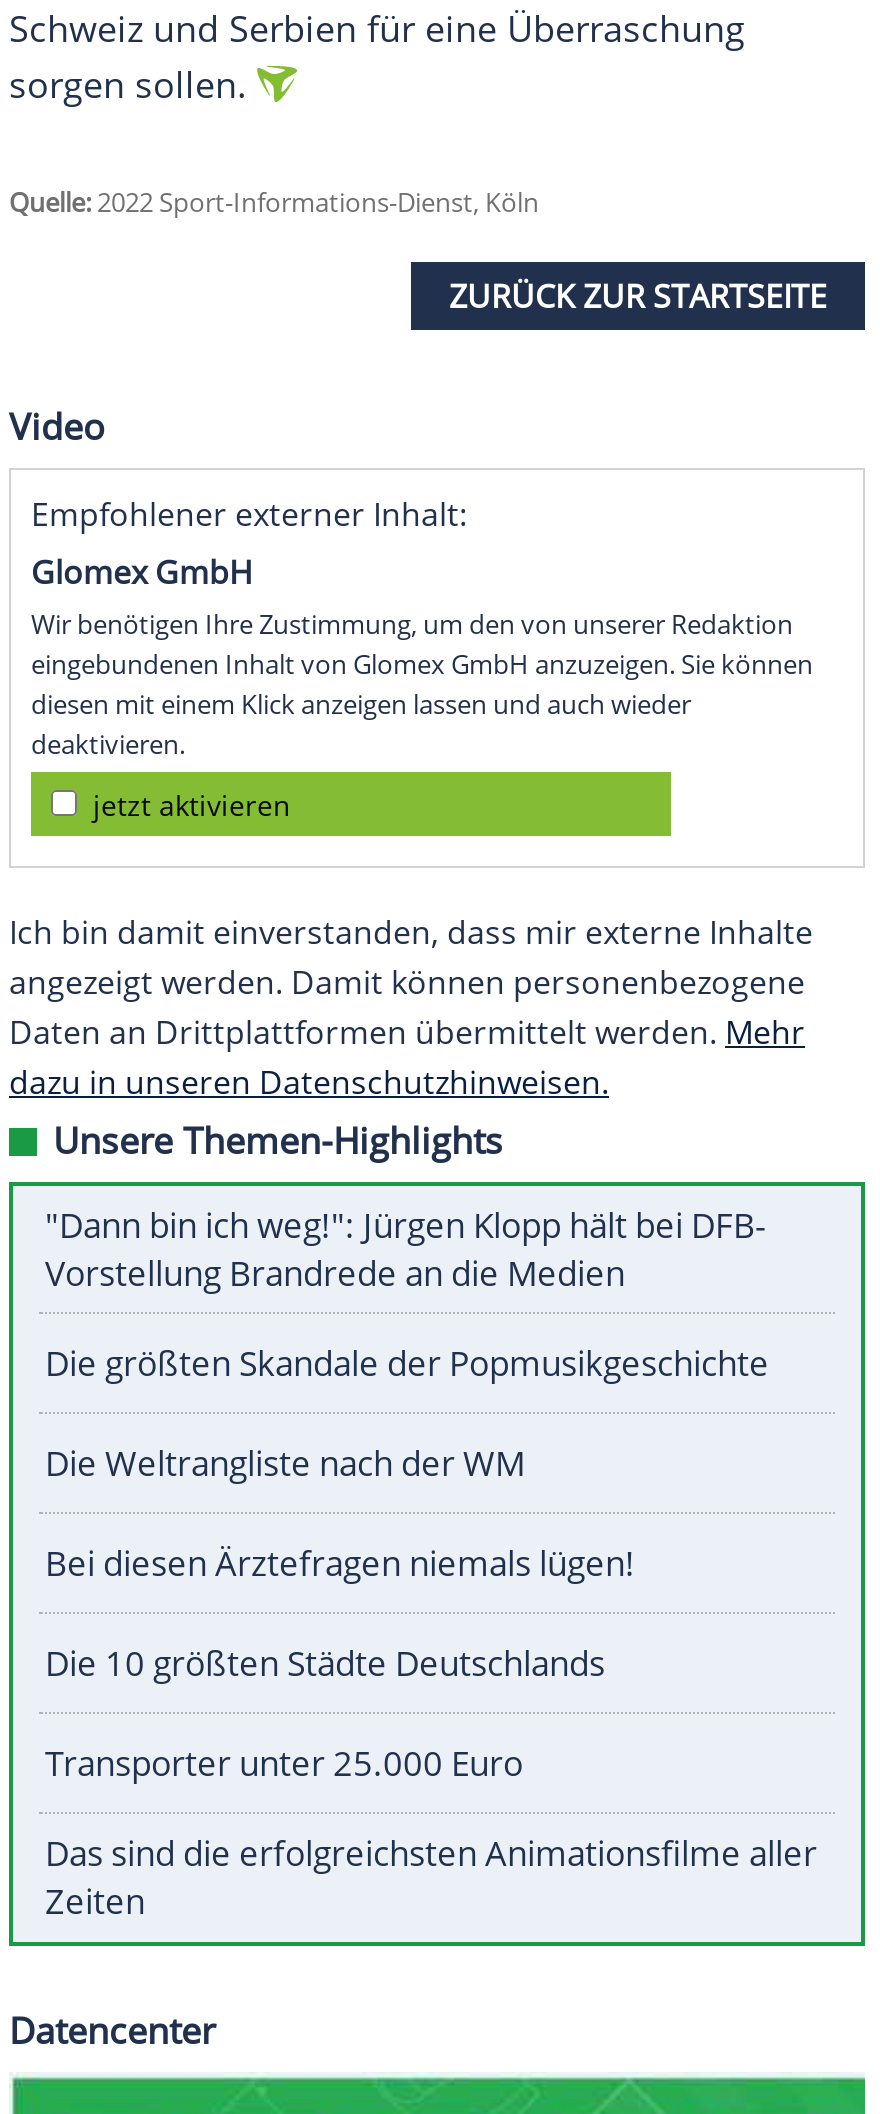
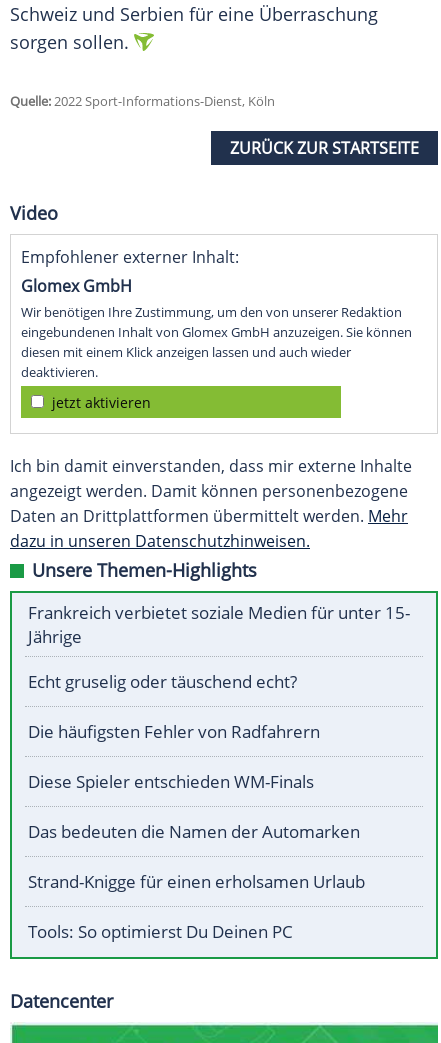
- "Dann bin ich weg!": Jürgen Klopp hält bei DFB-
- Vorstellung Brandrede an die Medien
+ Frankreich verbietet soziale Medien für unter 15-
+ Jährige

- Die größten Skandale der Popmusikgeschichte
+ Echt gruselig oder täuschend echt?

- Die Weltrangliste nach der WM
+ Die häufigsten Fehler von Radfahrern

- Bei diesen Ärztefragen niemals lügen!
+ Diese Spieler entschieden WM-Finals

- Die 10 größten Städte Deutschlands
+ Das bedeuten die Namen der Automarken

- Transporter unter 25.000 Euro
+ Strand-Knigge für einen erholsamen Urlaub

- Das sind die erfolgreichsten Animationsfilme aller
- Zeiten
+ Tools: So optimierst Du Deinen PC
